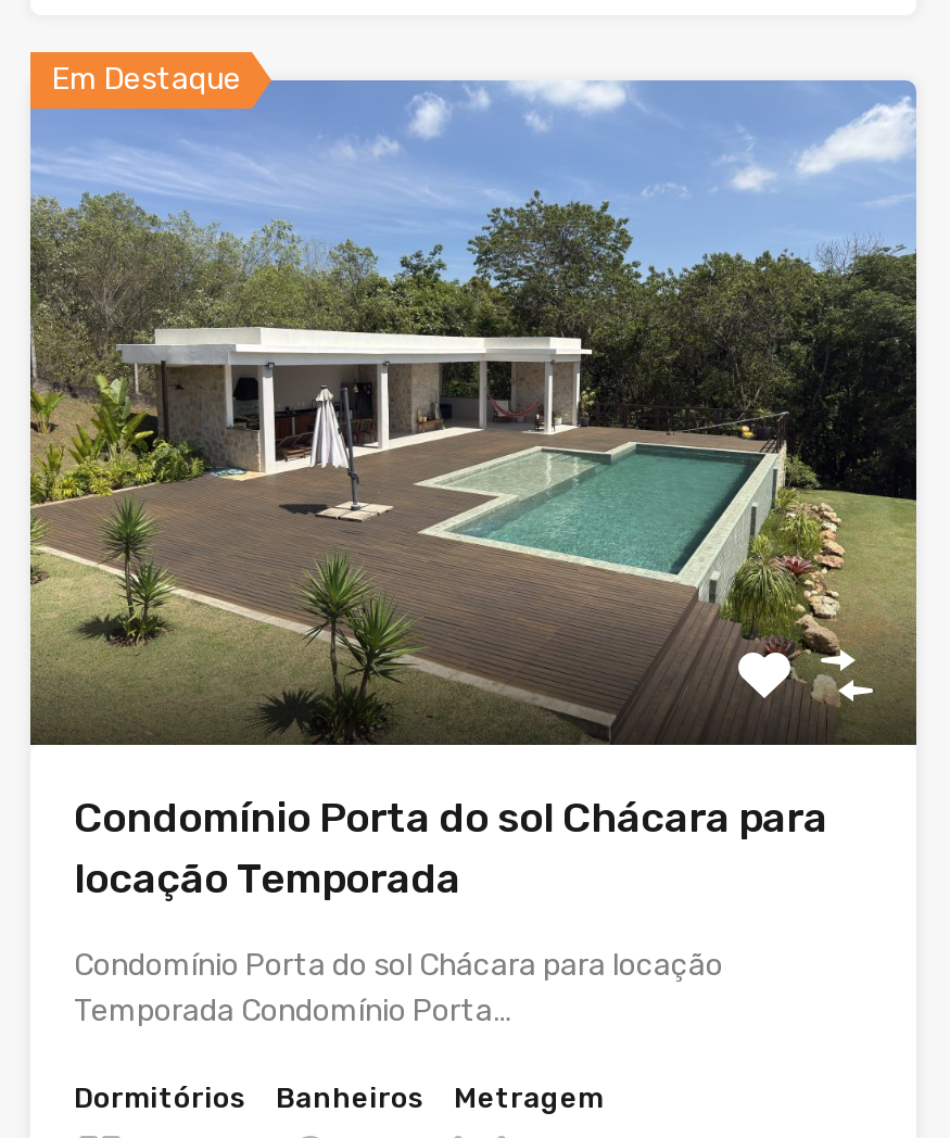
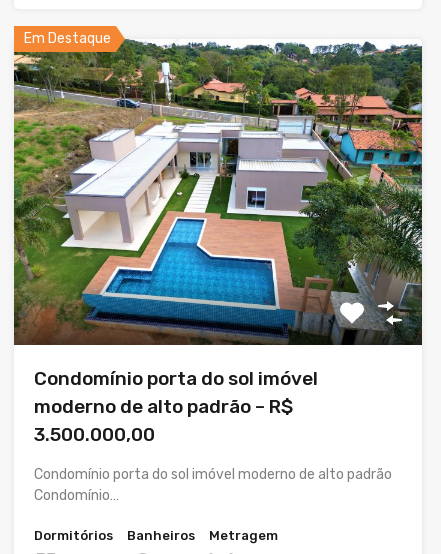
- [image]
- Condomínio Porta do sol Chácara para
- locação Temporada
+ [image]
+ Condomínio porta do sol imóvel
+ moderno de alto padrão – R$
+ 3.500.000,00

- Condomínio Porta do sol Chácara para locação
- Temporada Condomínio Porta…
+ Condomínio porta do sol imóvel moderno de alto padrão
+ Condomínio…
